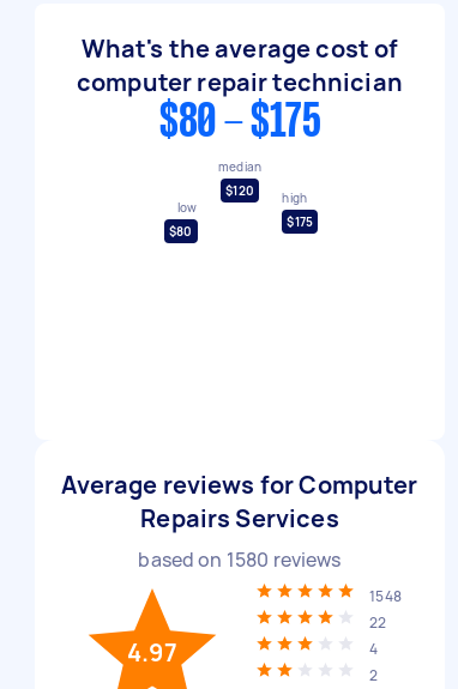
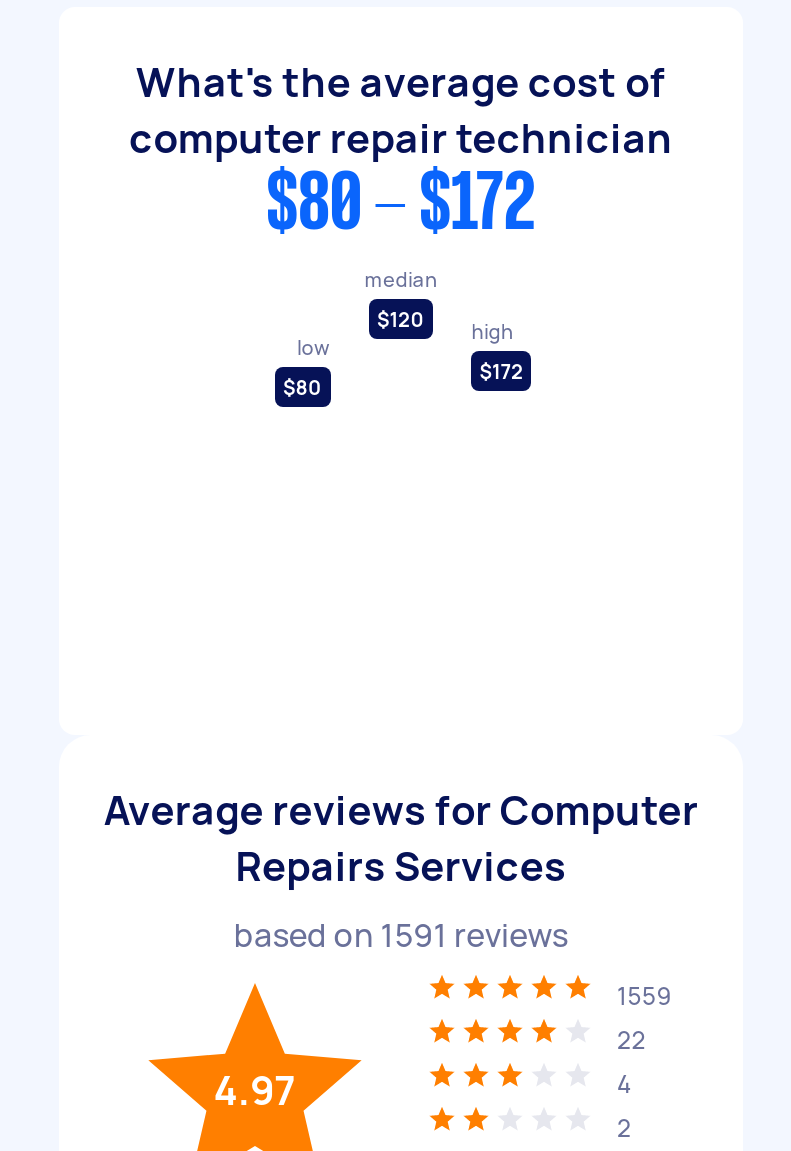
- $80 - $175
+ $80 - $172

- $175
+ $172

- based on 1580 reviews
+ based on 1591 reviews

- 1548
+ 1559
